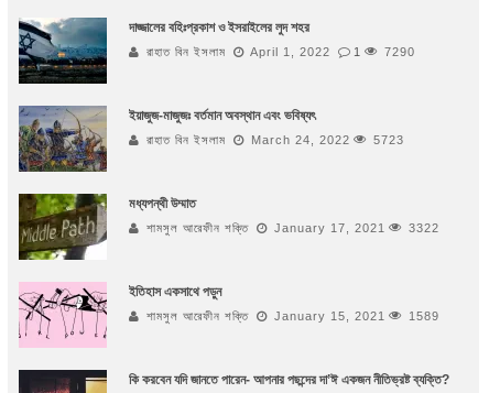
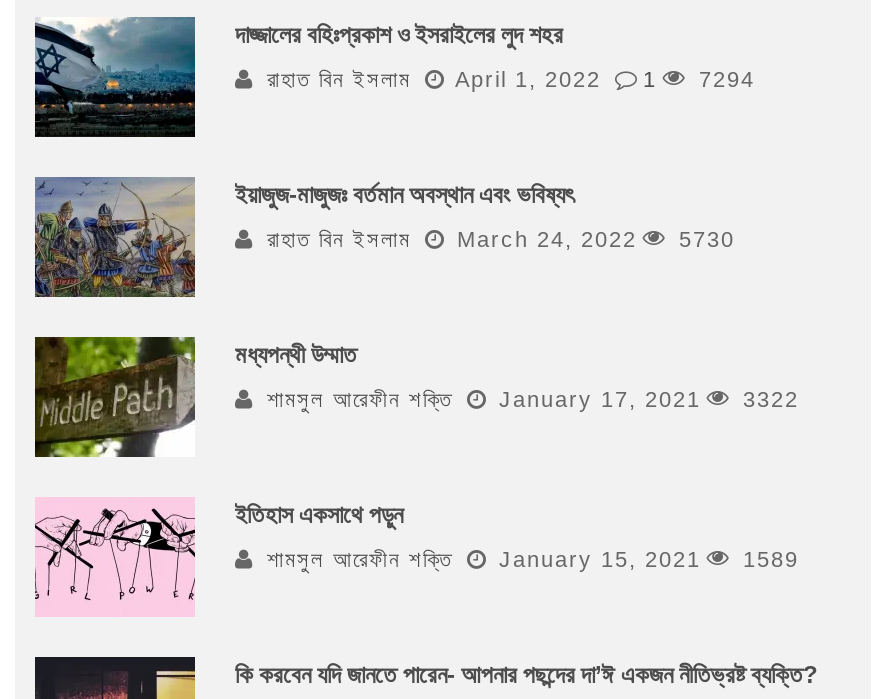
- রাহাত বিন ইসলাম April 1, 2022 1 7290
+ রাহাত বিন ইসলাম April 1, 2022 1 7294

- রাহাত বিন ইসলাম March 24, 2022 5723
+ রাহাত বিন ইসলাম March 24, 2022 5730
